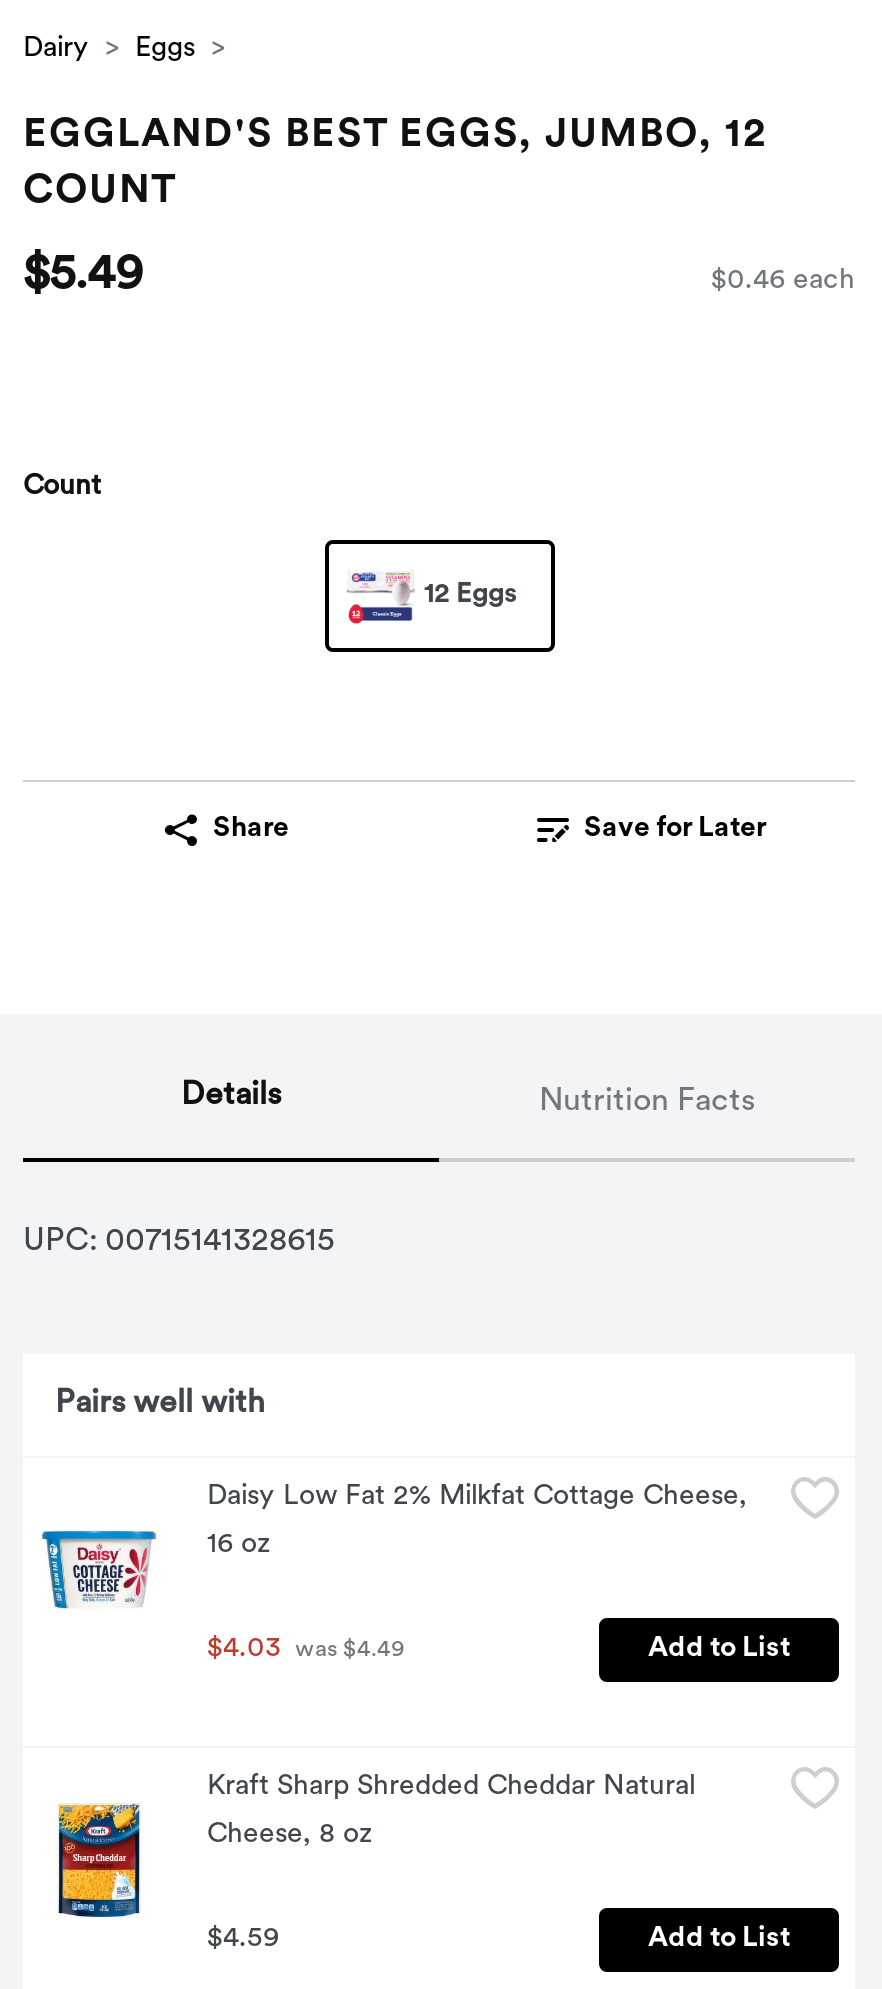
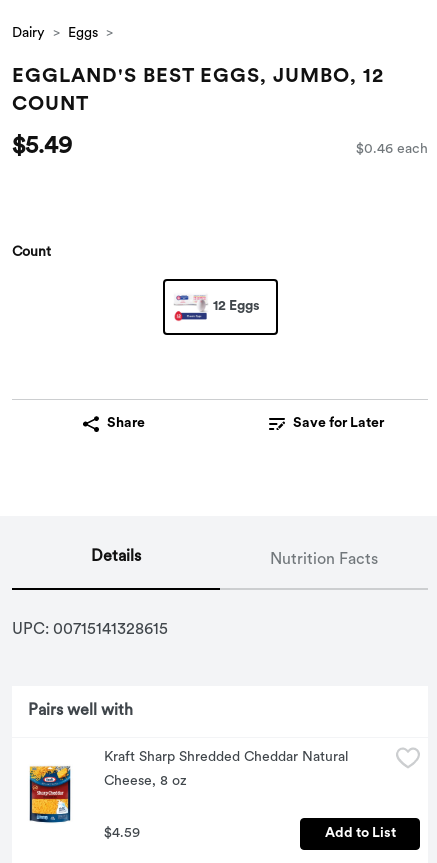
- [image]
- Daisy Low Fat 2% Milkfat Cottage Cheese,
- 16 oz
- $4.03 was $4.49
- Add to List
